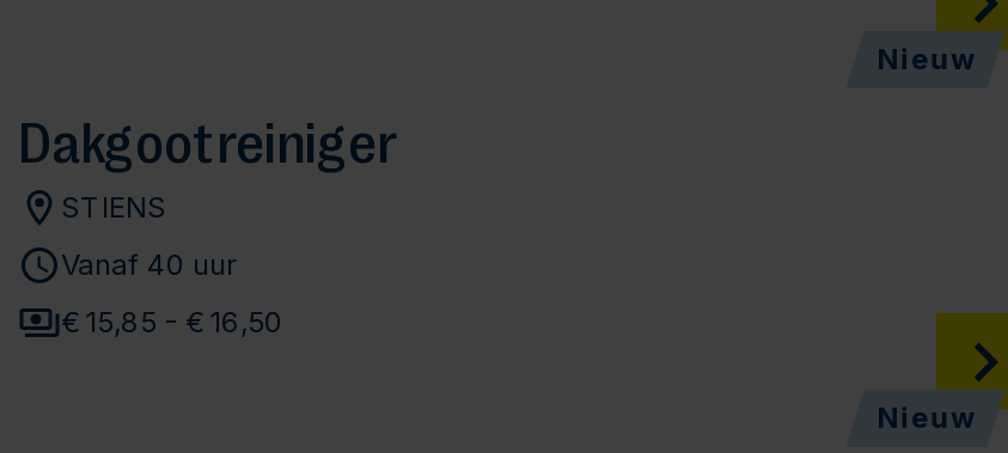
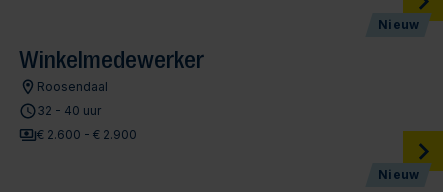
- Dakgootreiniger
- STIENS
+ Winkelmedewerker
+ Roosendaal

- Vanaf 40 uur
+ 32 - 40 uur

- € 15,85 - € 16,50
+ € 2.600 - € 2.900
